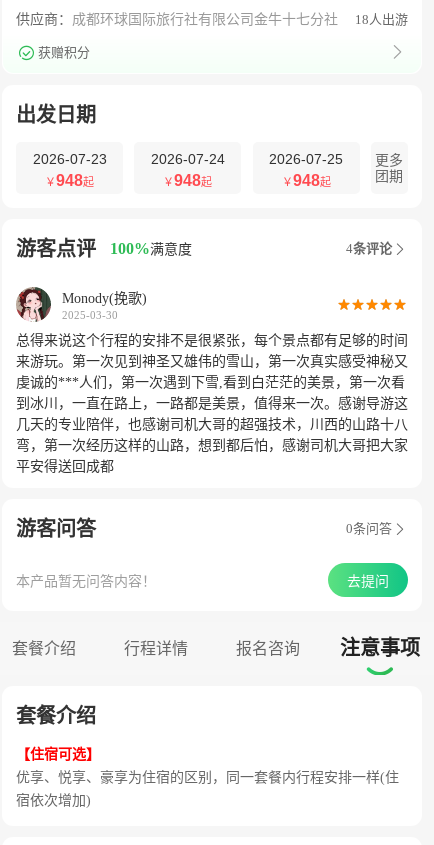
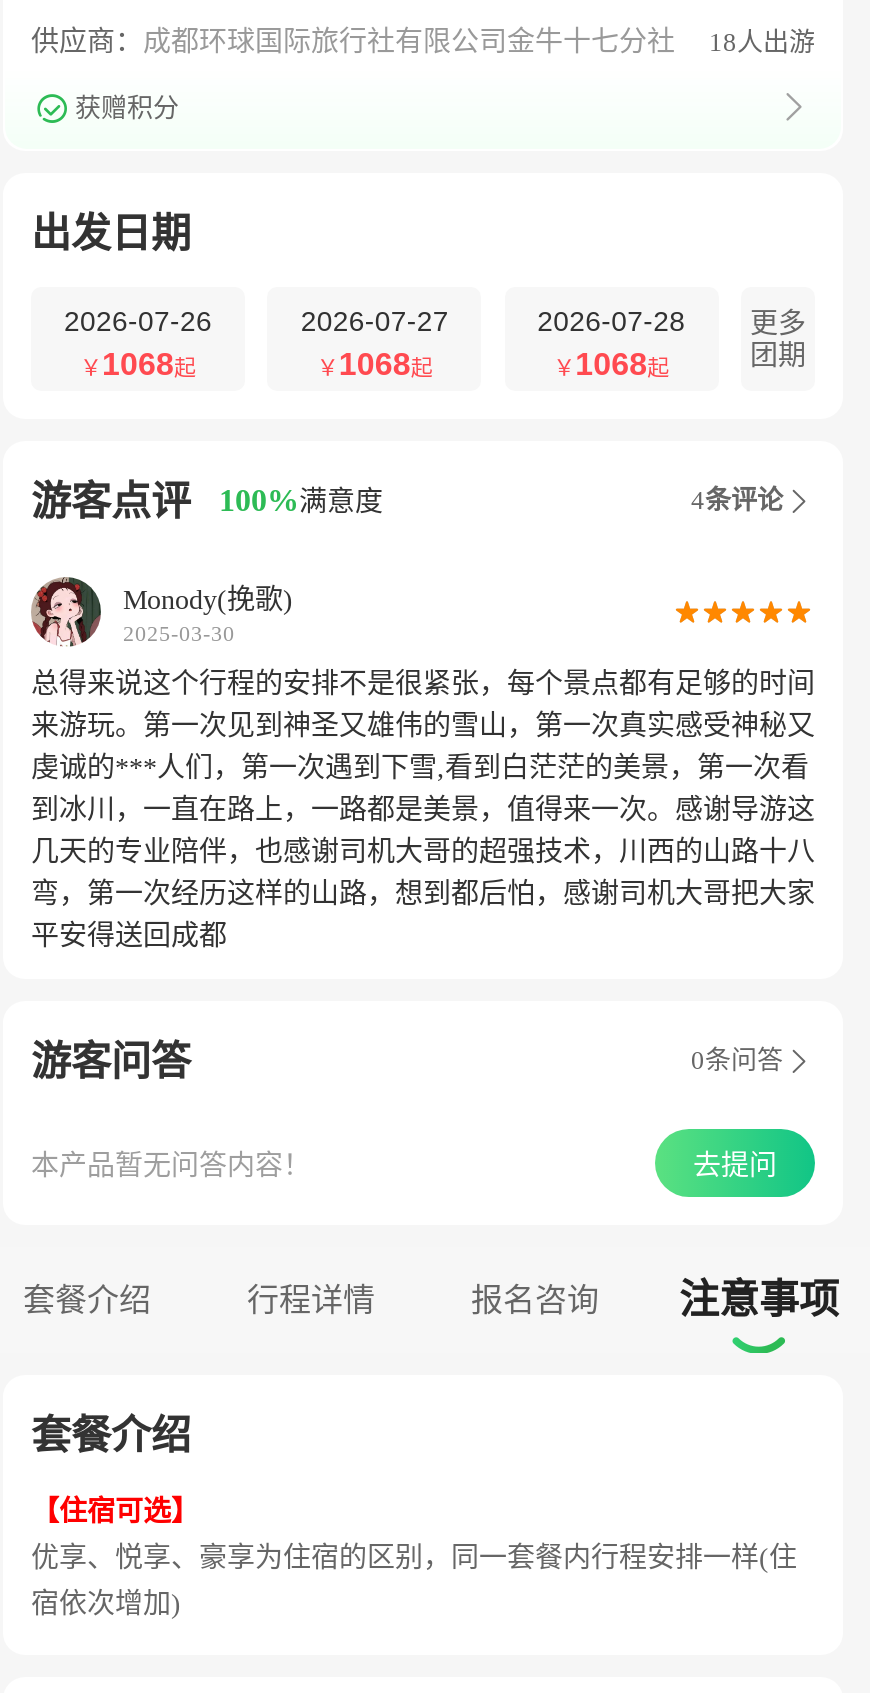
- 2026-07-23
+ 2026-07-26

- 2026-07-24
+ 2026-07-27

- 2026-07-25
+ 2026-07-28

- ￥948起
+ ￥1068起

- ￥948起
+ ￥1068起

- ￥948起
+ ￥1068起
